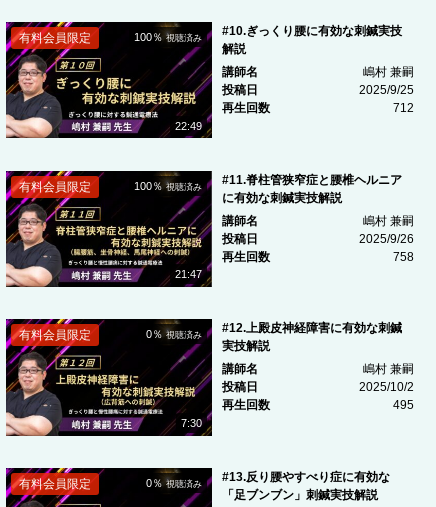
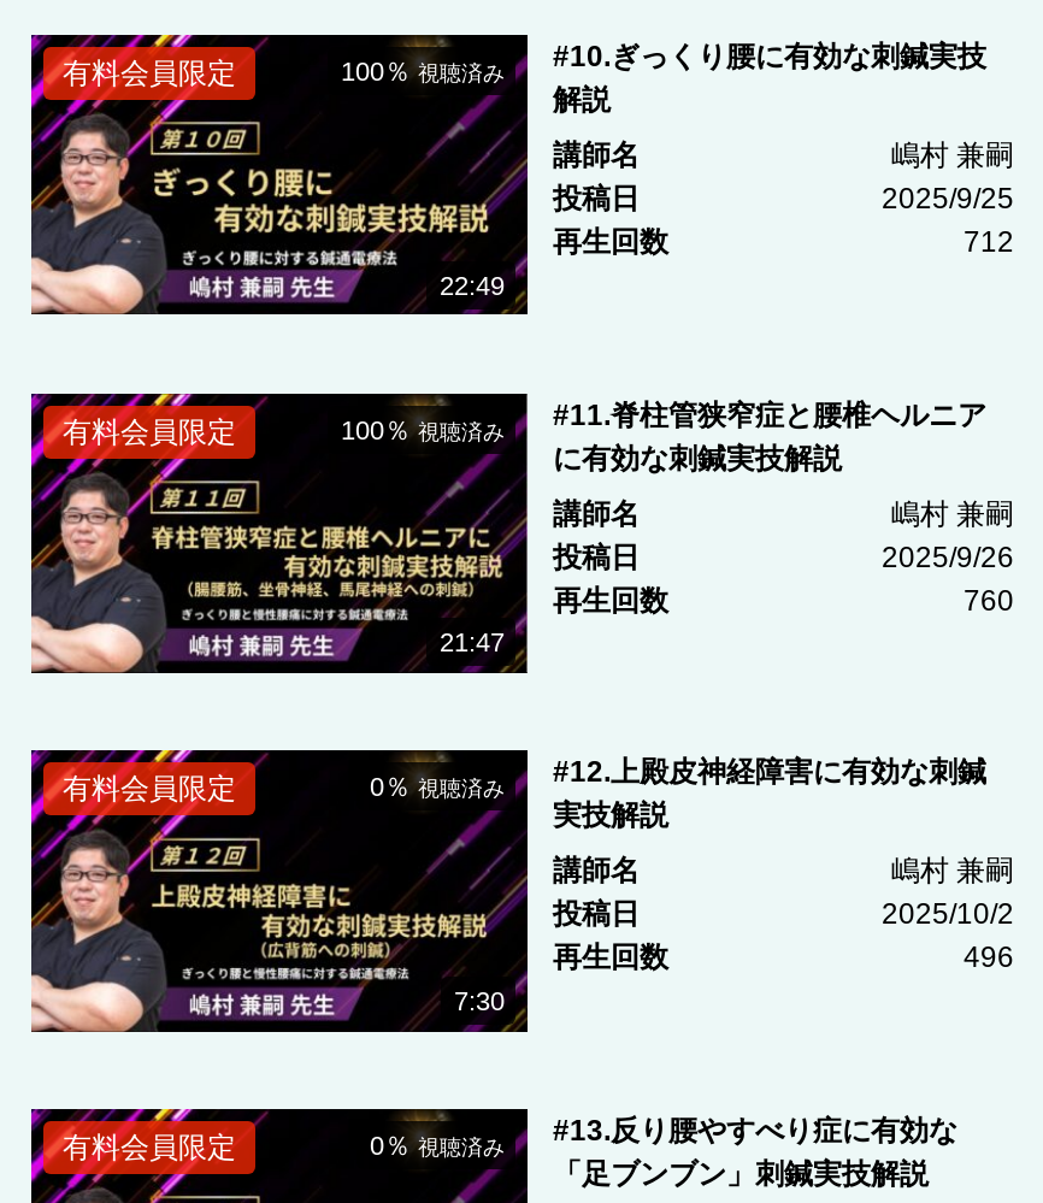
- 758
+ 760

- 495
+ 496
